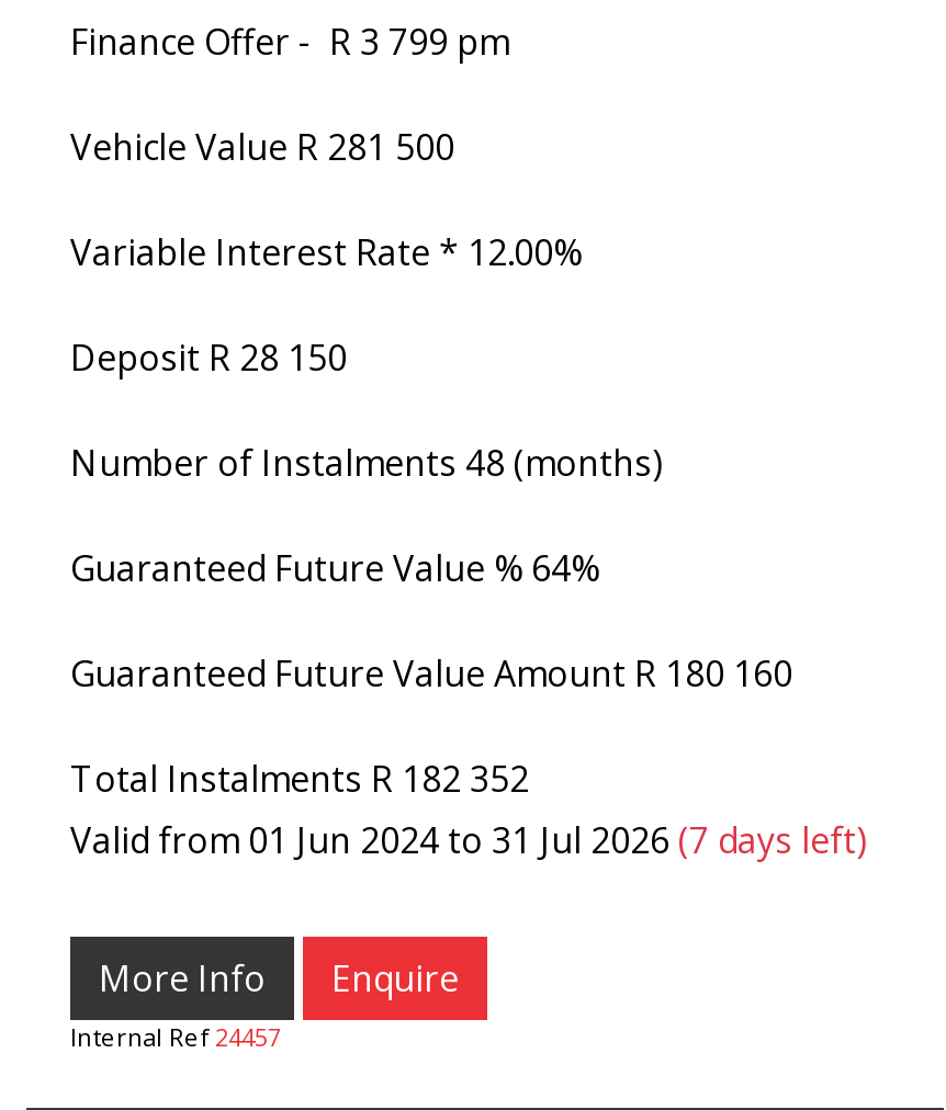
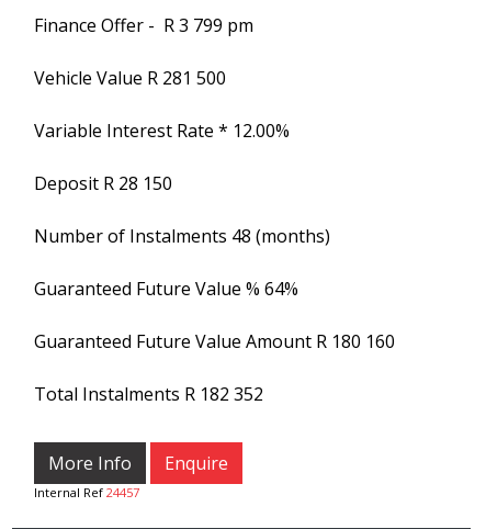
- Valid from 01 Jun 2024 to 31 Jul 2026 (7 days left)
